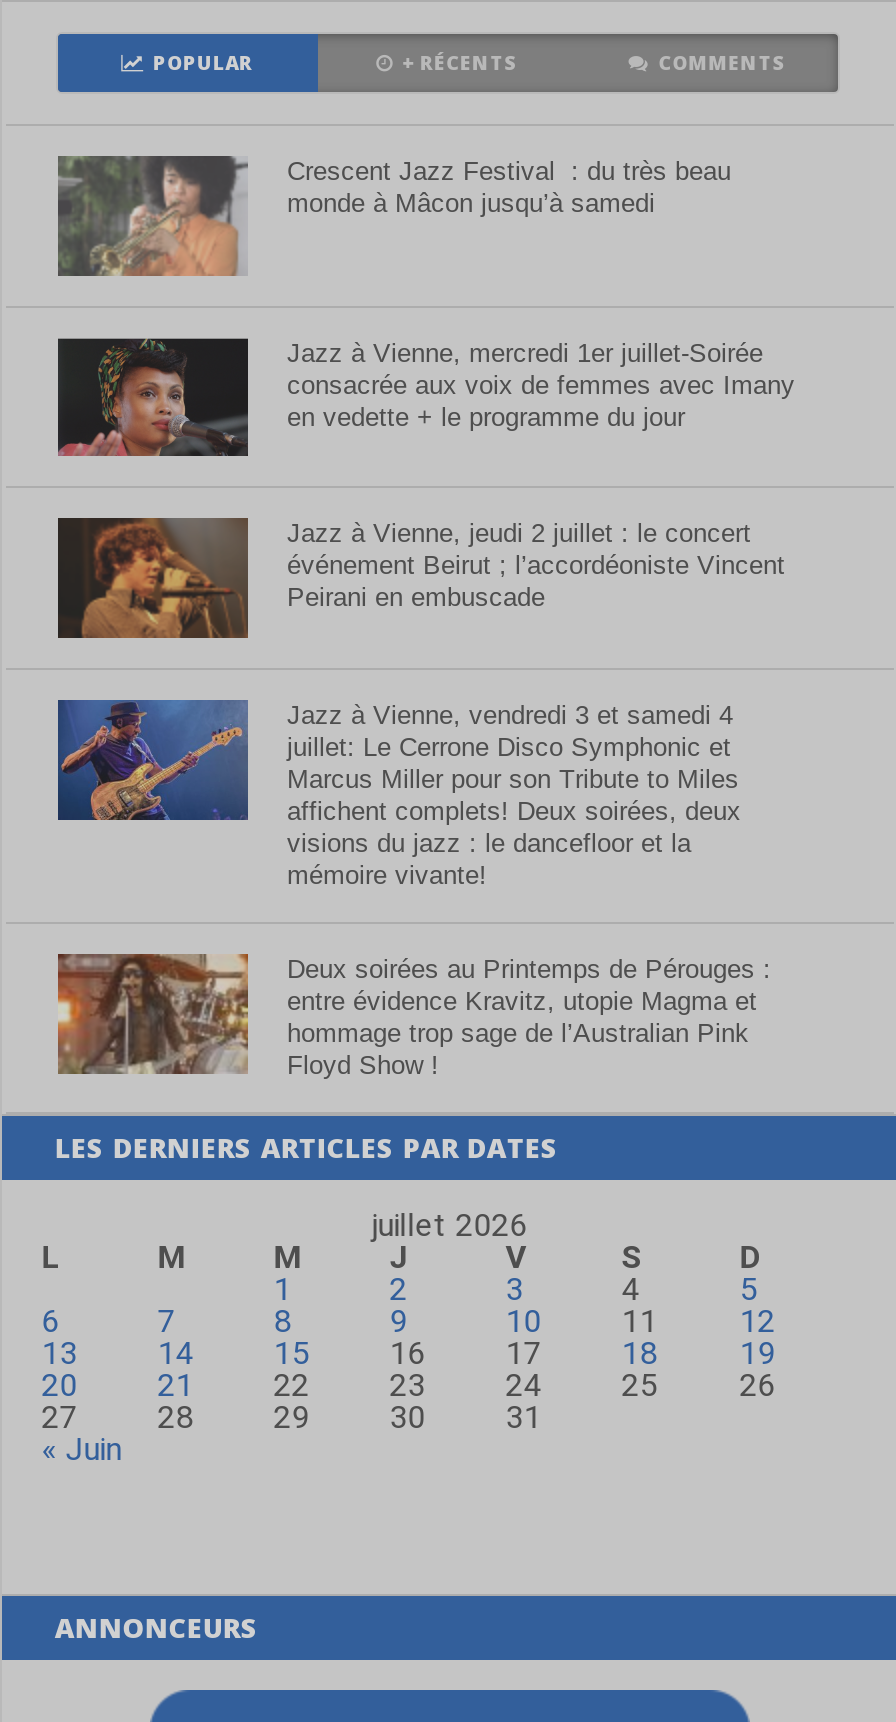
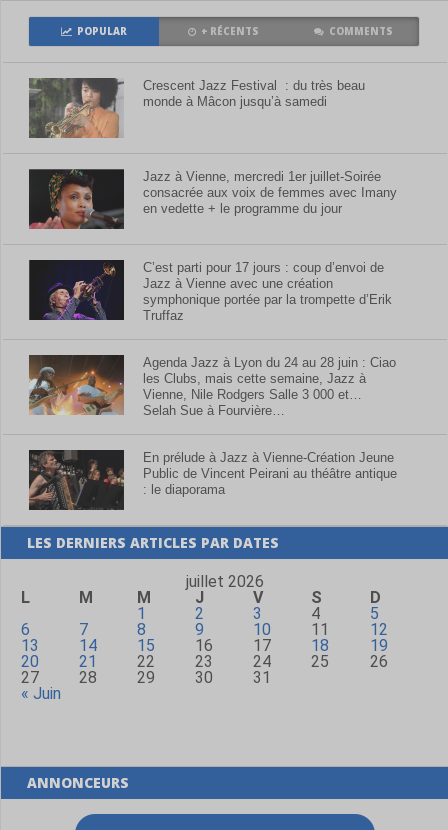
- [image]
- Jazz à Vienne, jeudi 2 juillet : le concert
- événement Beirut ; l’accordéoniste Vincent
- Peirani en embuscade
+ [image]
+ C’est parti pour 17 jours : coup d’envoi de
+ Jazz à Vienne avec une création
+ symphonique portée par la trompette d’Erik
+ Truffaz

- [image]
- Jazz à Vienne, vendredi 3 et samedi 4
- juillet: Le Cerrone Disco Symphonic et
- Marcus Miller pour son Tribute to Miles
- affichent complets! Deux soirées, deux
- visions du jazz : le dancefloor et la
- mémoire vivante!
+ [image]
+ Agenda Jazz à Lyon du 24 au 28 juin : Ciao
+ les Clubs, mais cette semaine, Jazz à
+ Vienne, Nile Rodgers Salle 3 000 et…
+ Selah Sue à Fourvière…

- [image]
- Deux soirées au Printemps de Pérouges :
- entre évidence Kravitz, utopie Magma et
- hommage trop sage de l’Australian Pink
- Floyd Show !
+ [image]
+ En prélude à Jazz à Vienne-Création Jeune
+ Public de Vincent Peirani au théâtre antique
+ : le diaporama
